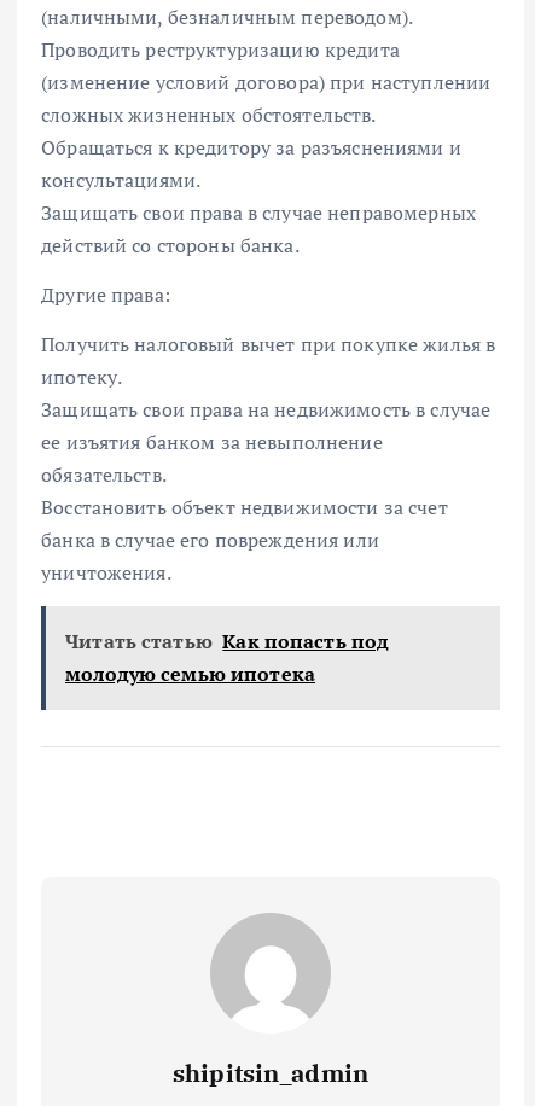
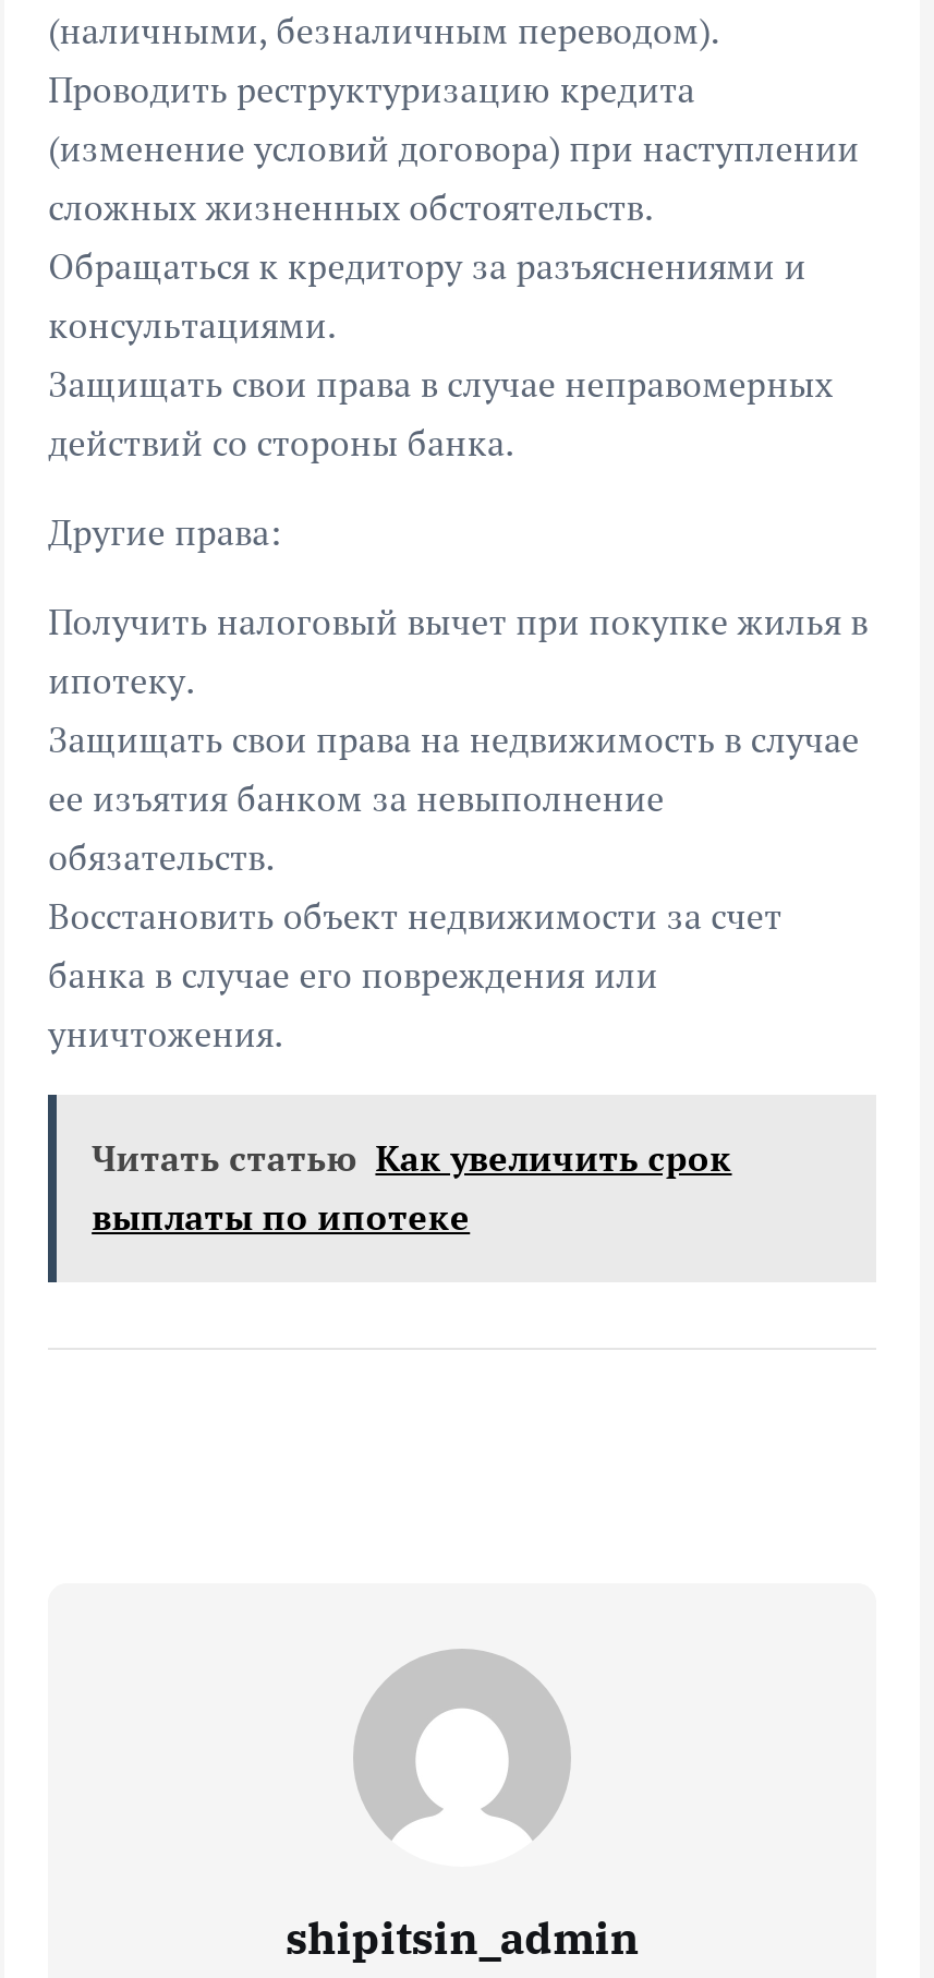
- Читать статью Как попасть под
- молодую семью ипотека
+ Читать статью Как увеличить срок
+ выплаты по ипотеке
